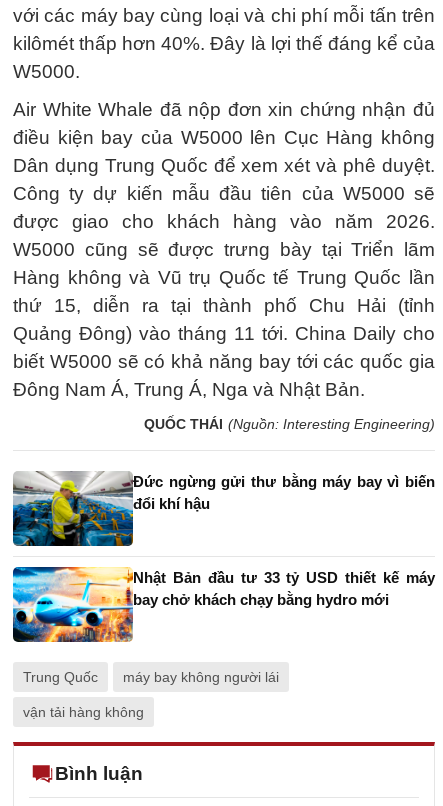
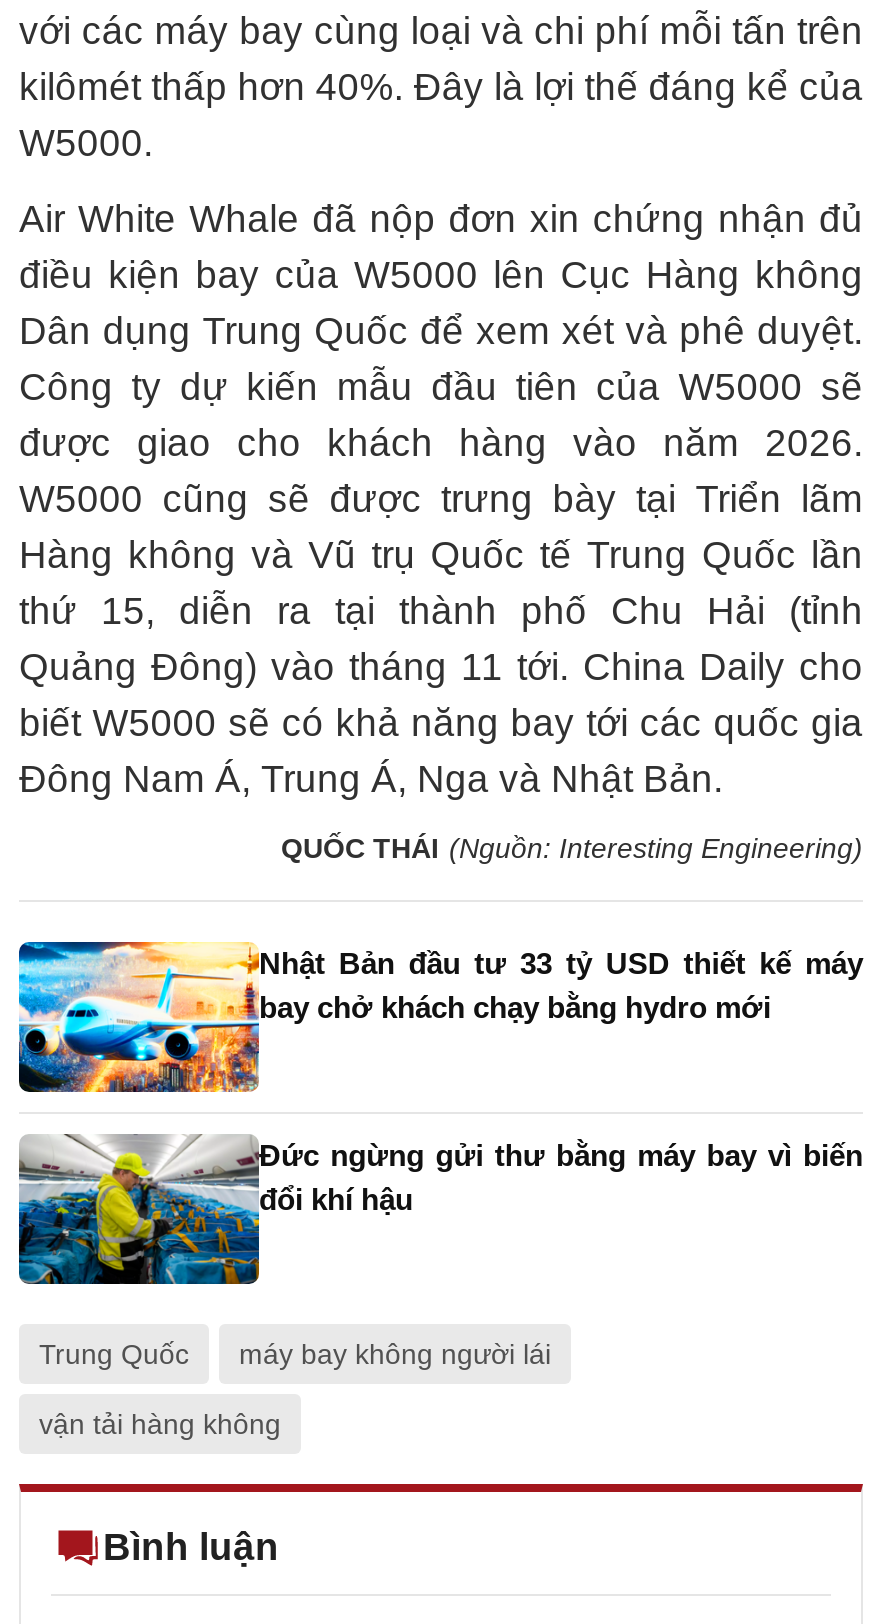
moved down: [image] | Đức ngừng gửi thư bằng máy bay vì biến | đổi khí hậu

moved up: [image] | Nhật Bản đầu tư 33 tỷ USD thiết kế máy | bay chở khách chạy bằng hydro mới
